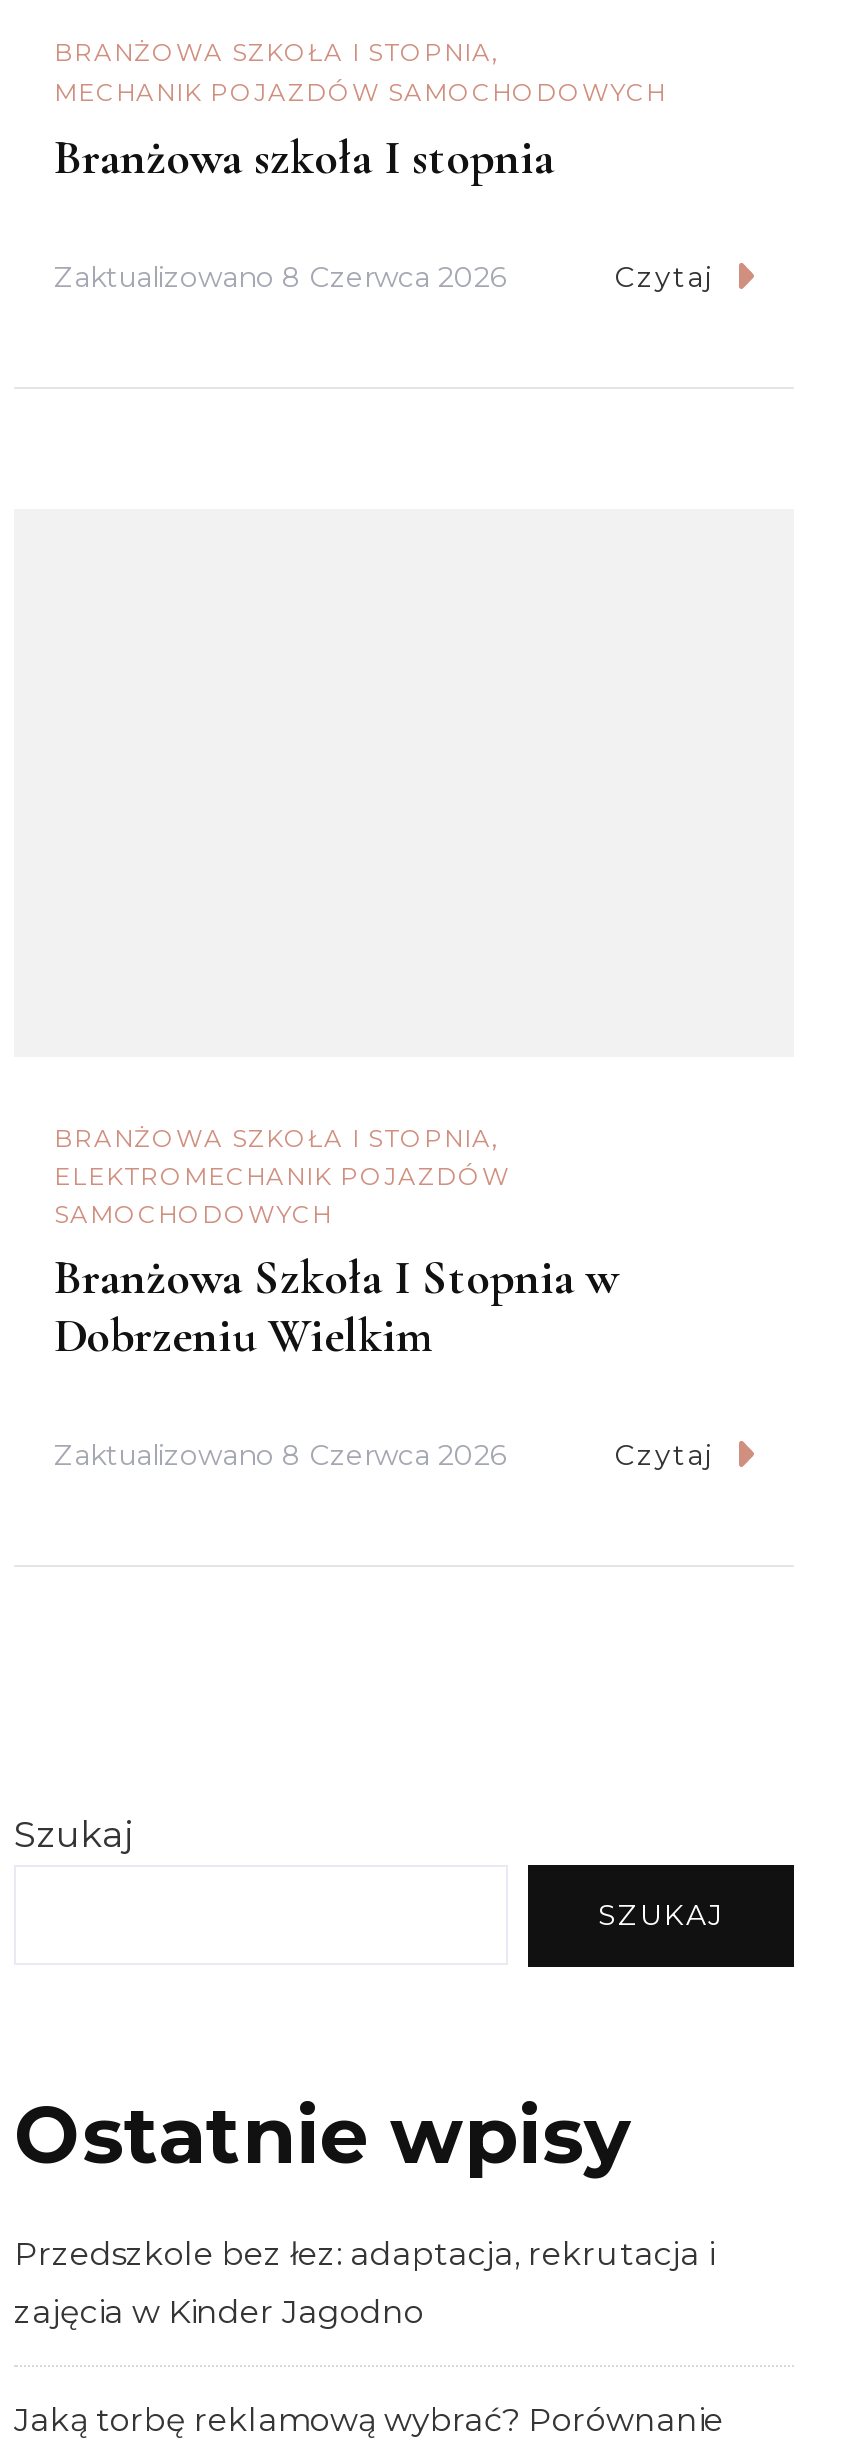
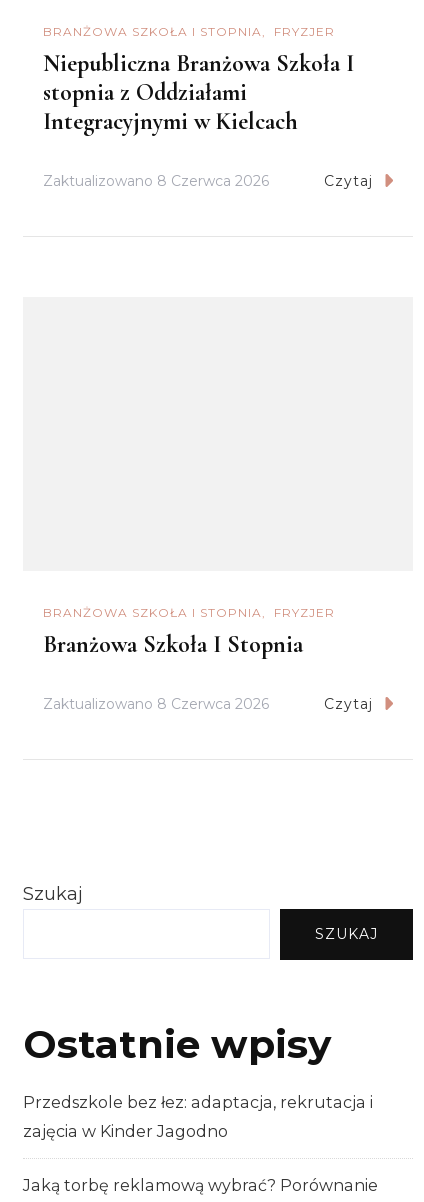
- MECHANIK POJAZDÓW SAMOCHODOWYCH
- Branżowa szkoła I stopnia
+ FRYZJER
+ Niepubliczna Branżowa Szkoła I
+ stopnia z Oddziałami
+ Integracyjnymi w Kielcach

moved down: Zaktualizowano 8 Czerwca 2026 | Czytaj | BRANŻOWA SZKOŁA I STOPNIA

- ELEKTROMECHANIK POJAZDÓW
- SAMOCHODOWYCH
- Branżowa Szkoła I Stopnia w
- Dobrzeniu Wielkim
+ FRYZJER
+ Branżowa Szkoła I Stopnia
